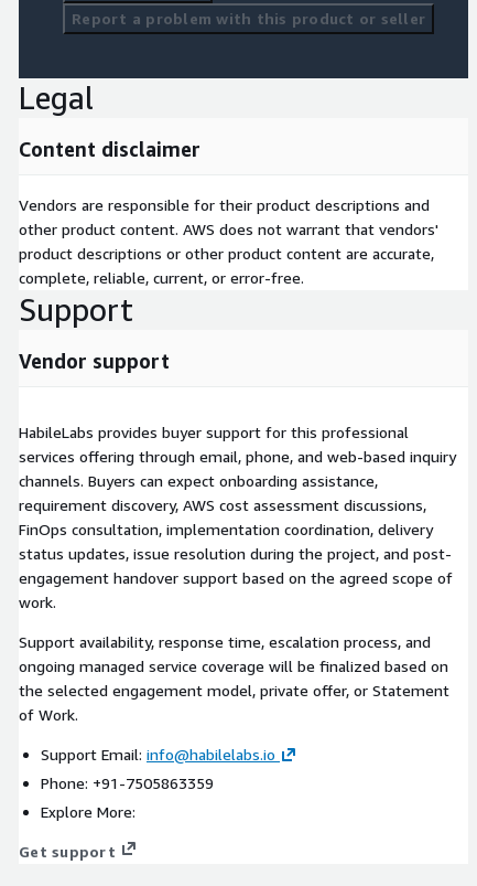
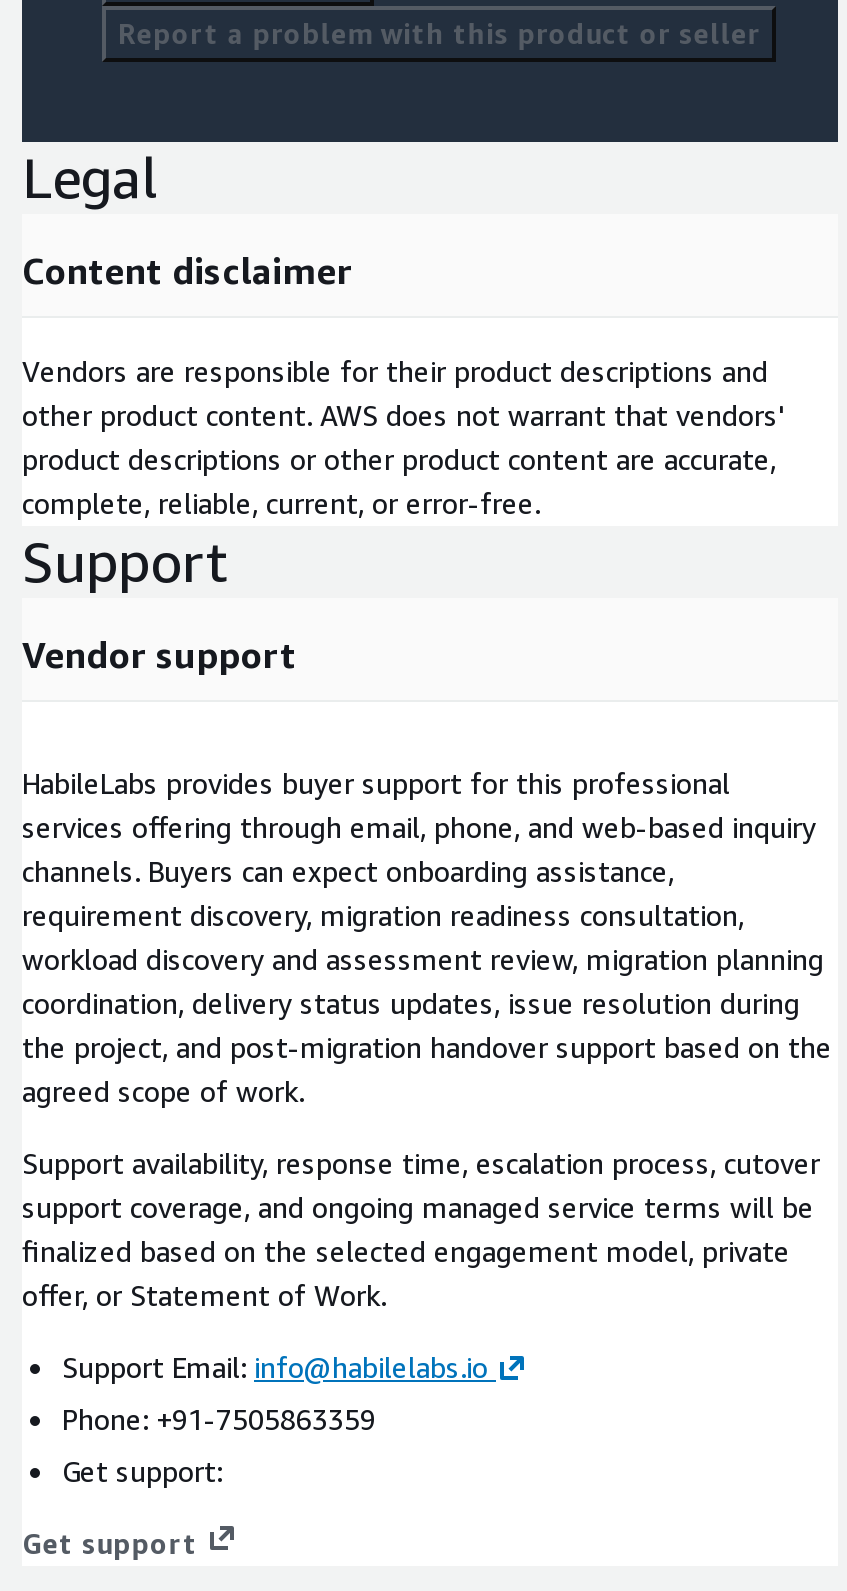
- requirement discovery, AWS cost assessment discussions,
- FinOps consultation, implementation coordination, delivery
- status updates, issue resolution during the project, and post-
- engagement handover support based on the agreed scope of
- work.
+ requirement discovery, migration readiness consultation,
+ workload discovery and assessment review, migration planning
+ coordination, delivery status updates, issue resolution during
+ the project, and post-migration handover support based on the
+ agreed scope of work.

- Support availability, response time, escalation process, and
- ongoing managed service coverage will be finalized based on
- the selected engagement model, private offer, or Statement
- of Work.
+ Support availability, response time, escalation process, cutover
+ support coverage, and ongoing managed service terms will be
+ finalized based on the selected engagement model, private
+ offer, or Statement of Work.

- Explore More:
+ Get support:
